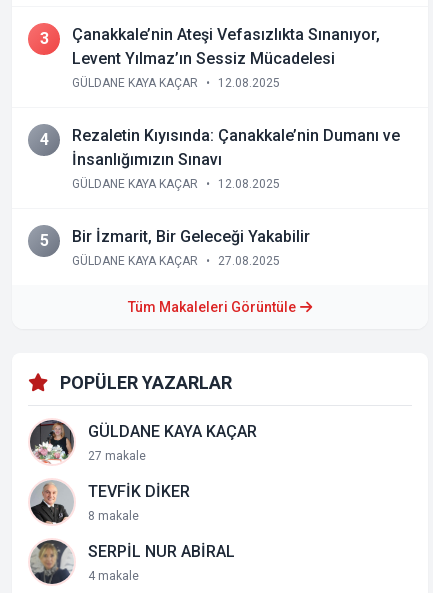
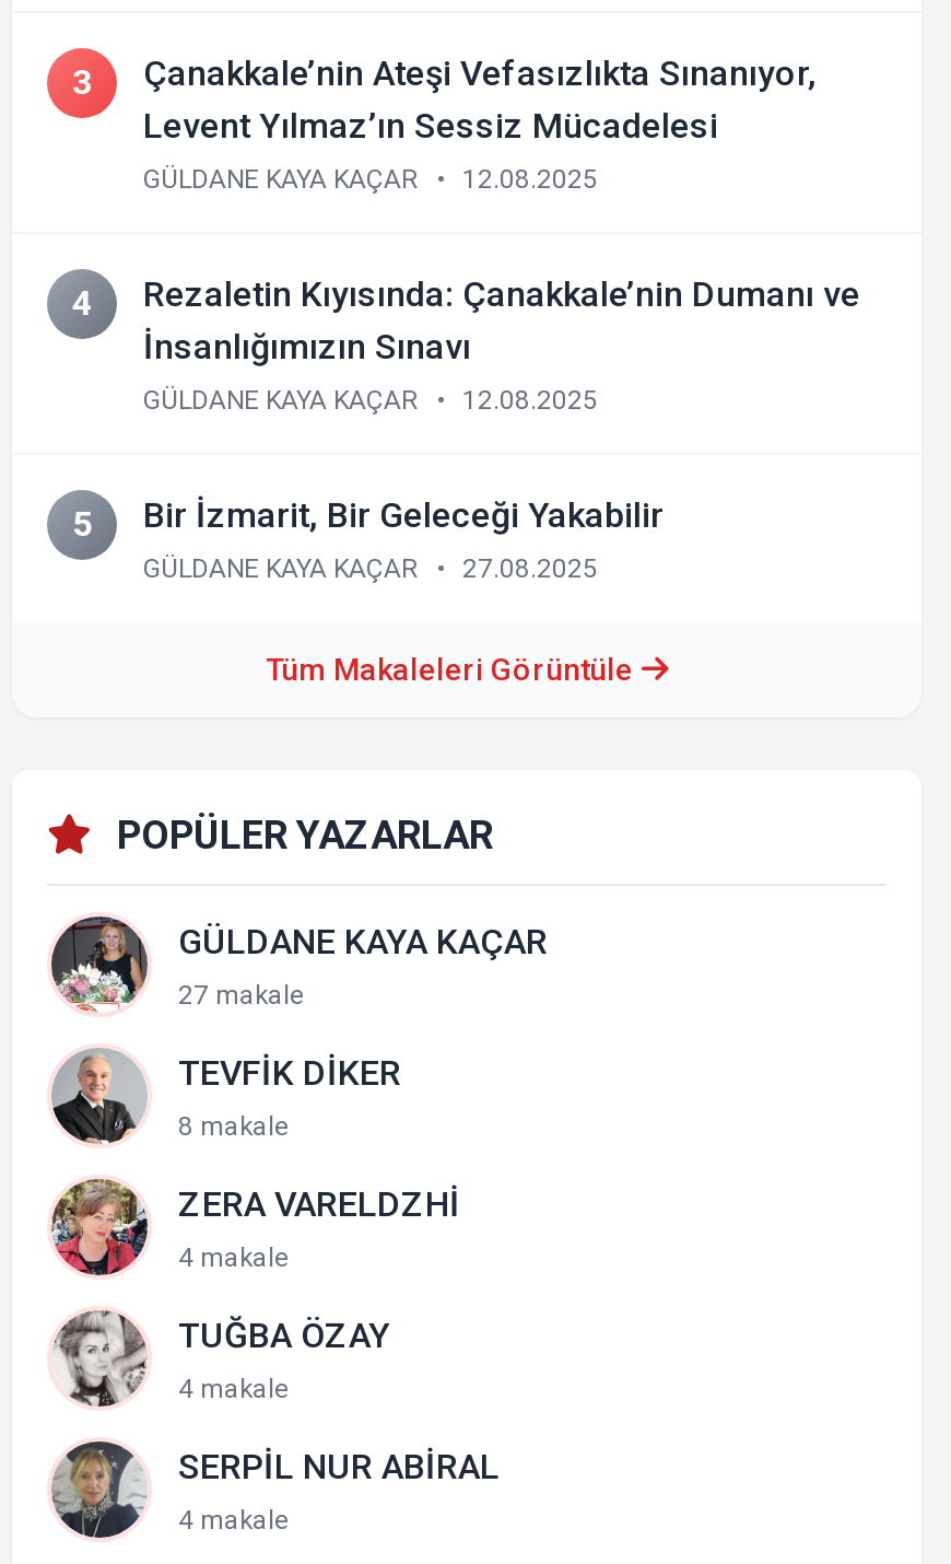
+ [image]
+ ZERA VARELDZHİ
+ 4 makale
+ TUĞBA ÖZAY
+ 4 makale

+ [image]
